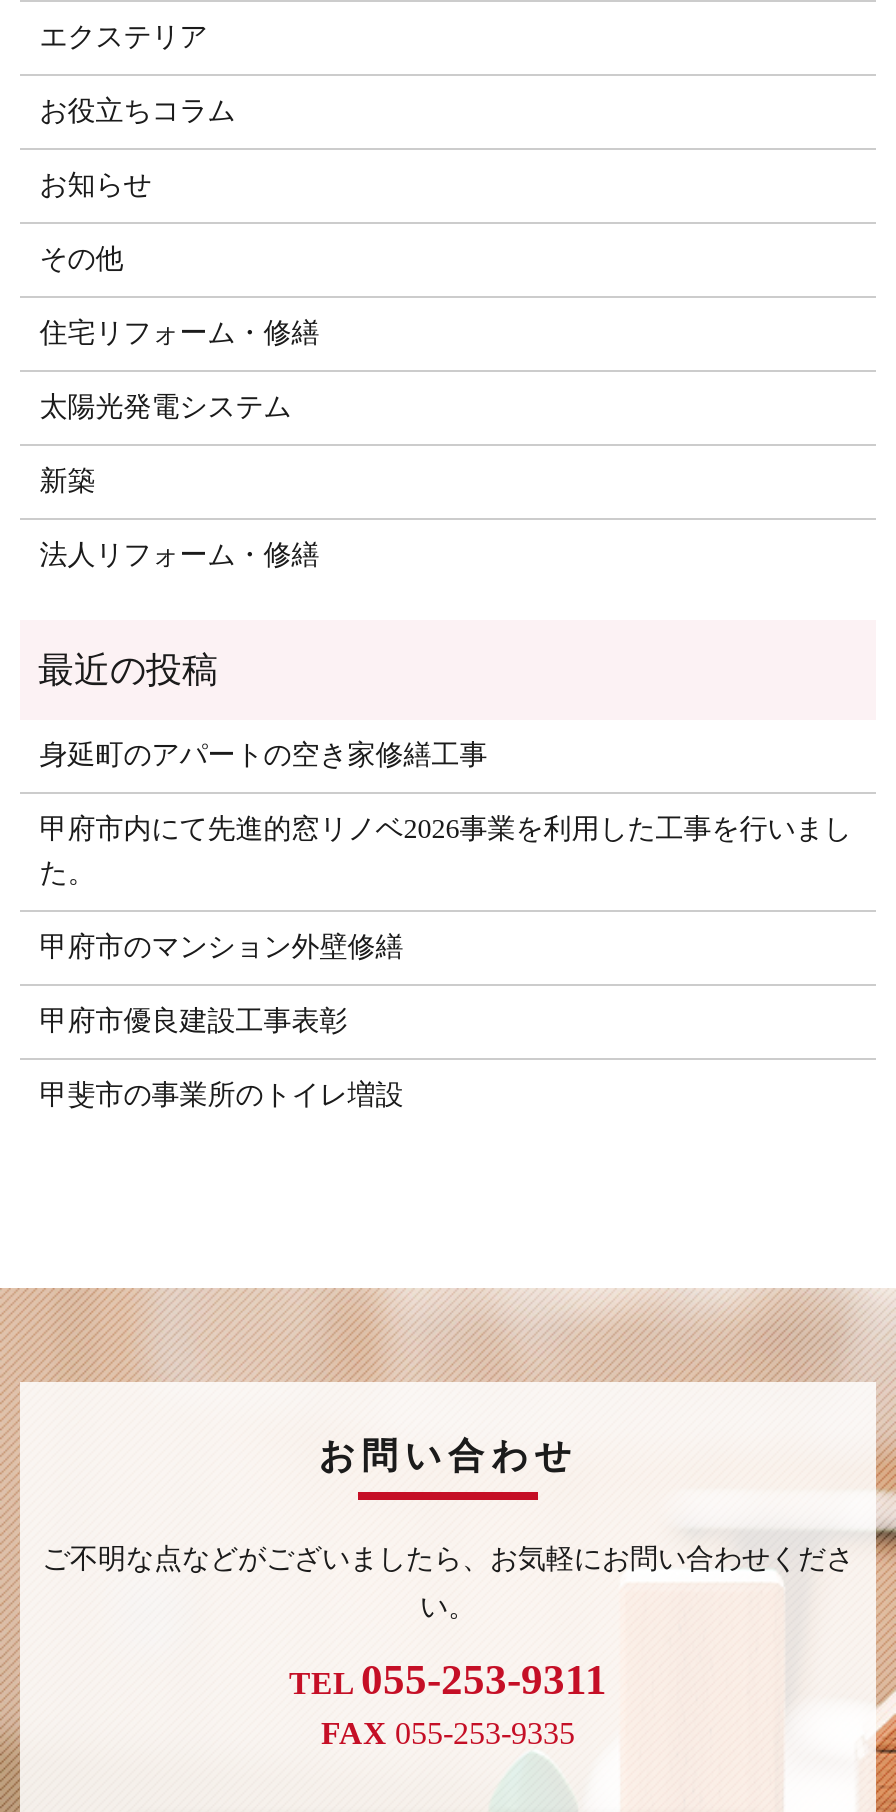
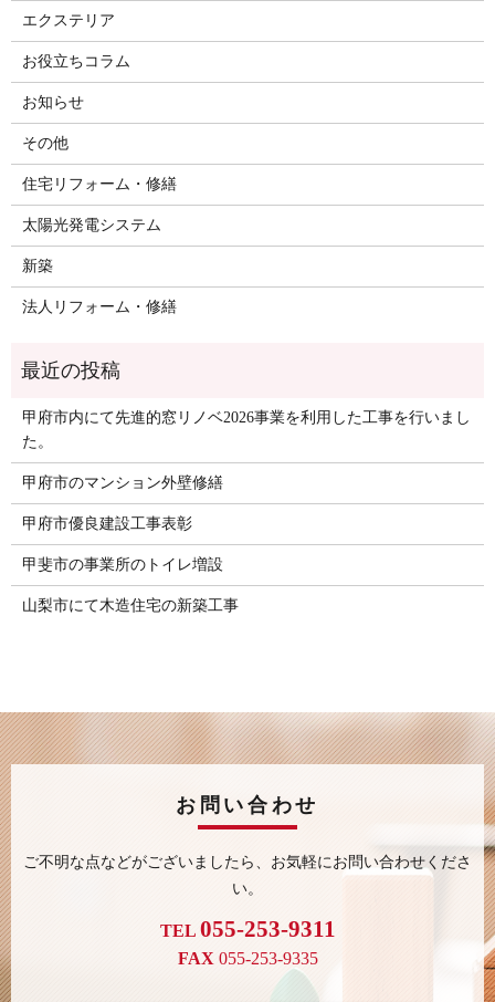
- 身延町のアパートの空き家修繕工事

moved up: 甲府市内にて先進的窓リノベ2026事業を利用した工事を行いまし | た。 | 甲府市のマンション外壁修繕 | 甲府市優良建設工事表彰 | 甲斐市の事業所のトイレ増設

+ 山梨市にて木造住宅の新築工事
